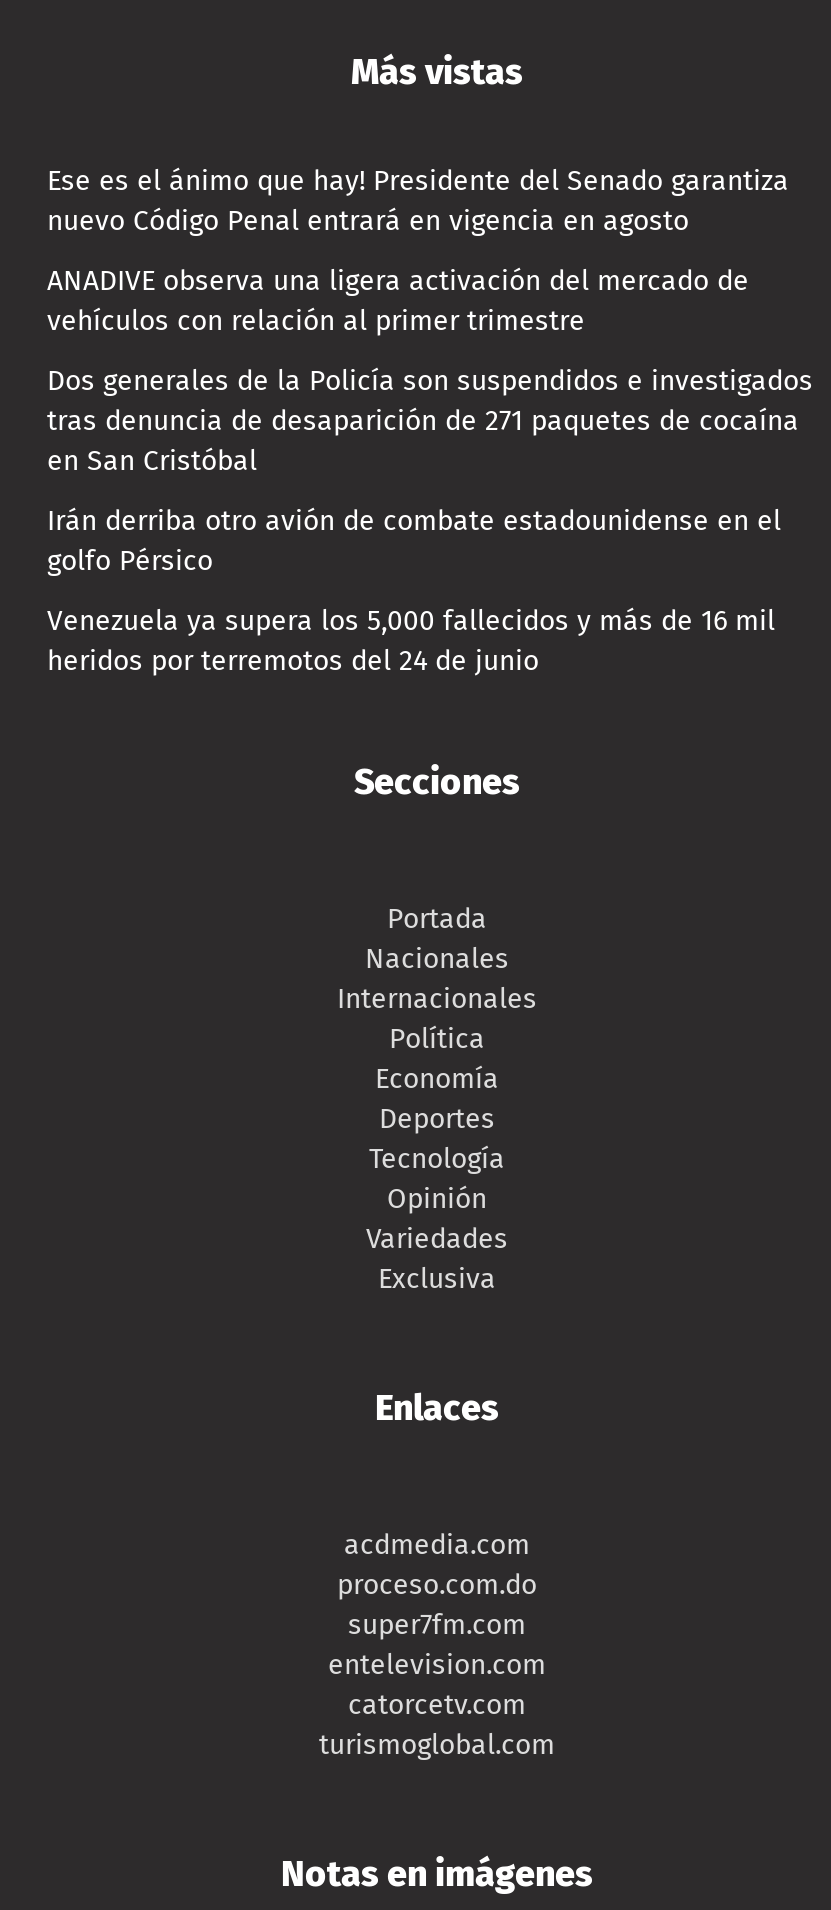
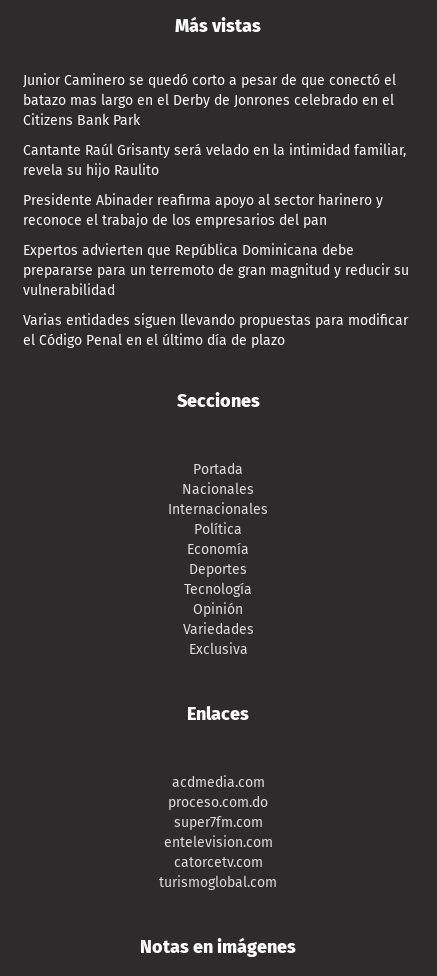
- Ese es el ánimo que hay! Presidente del Senado garantiza
- nuevo Código Penal entrará en vigencia en agosto
+ Junior Caminero se quedó corto a pesar de que conectó el
+ batazo mas largo en el Derby de Jonrones celebrado en el
+ Citizens Bank Park

- ANADIVE observa una ligera activación del mercado de
- vehículos con relación al primer trimestre
+ Cantante Raúl Grisanty será velado en la intimidad familiar,
+ revela su hijo Raulito

- Dos generales de la Policía son suspendidos e investigados
- tras denuncia de desaparición de 271 paquetes de cocaína
- en San Cristóbal
+ Presidente Abinader reafirma apoyo al sector harinero y
+ reconoce el trabajo de los empresarios del pan

- Irán derriba otro avión de combate estadounidense en el
- golfo Pérsico
+ Expertos advierten que República Dominicana debe
+ prepararse para un terremoto de gran magnitud y reducir su
+ vulnerabilidad

- Venezuela ya supera los 5,000 fallecidos y más de 16 mil
- heridos por terremotos del 24 de junio
+ Varias entidades siguen llevando propuestas para modificar
+ el Código Penal en el último día de plazo
